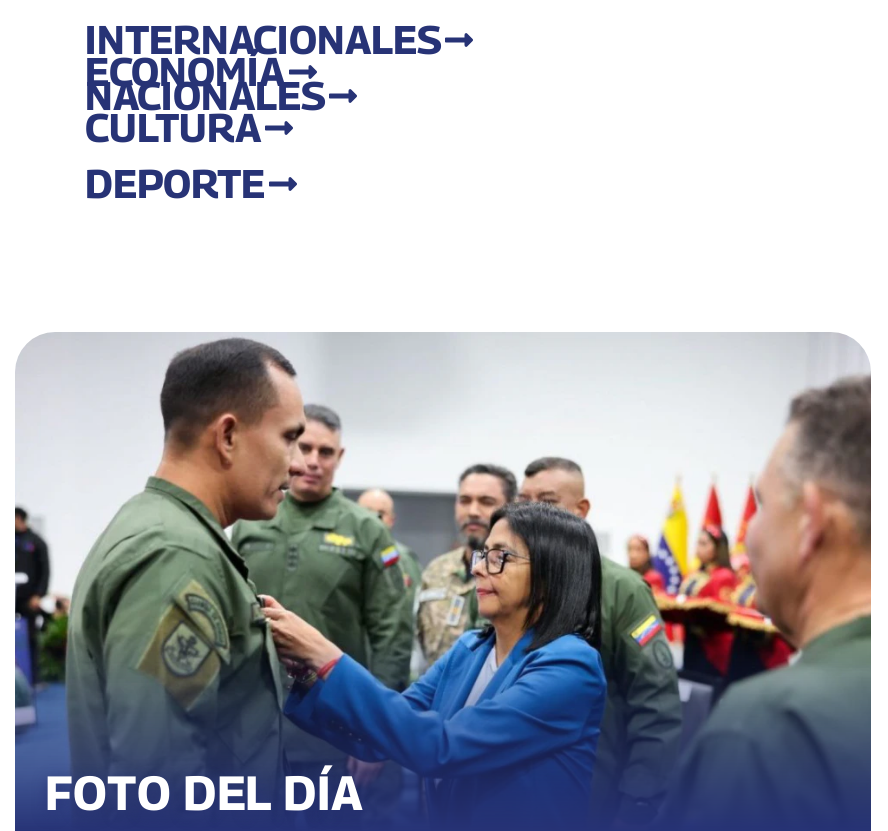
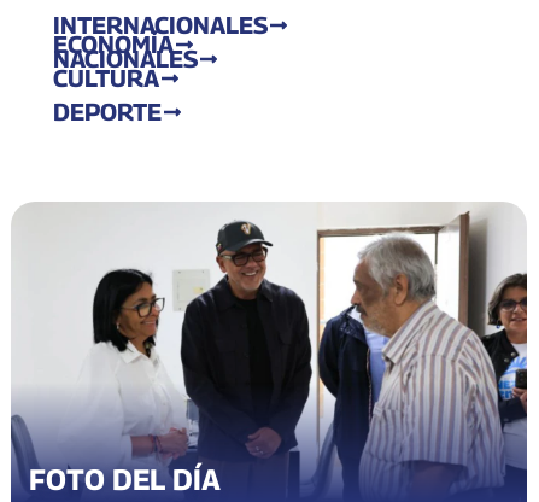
- [image]
+ [image]
